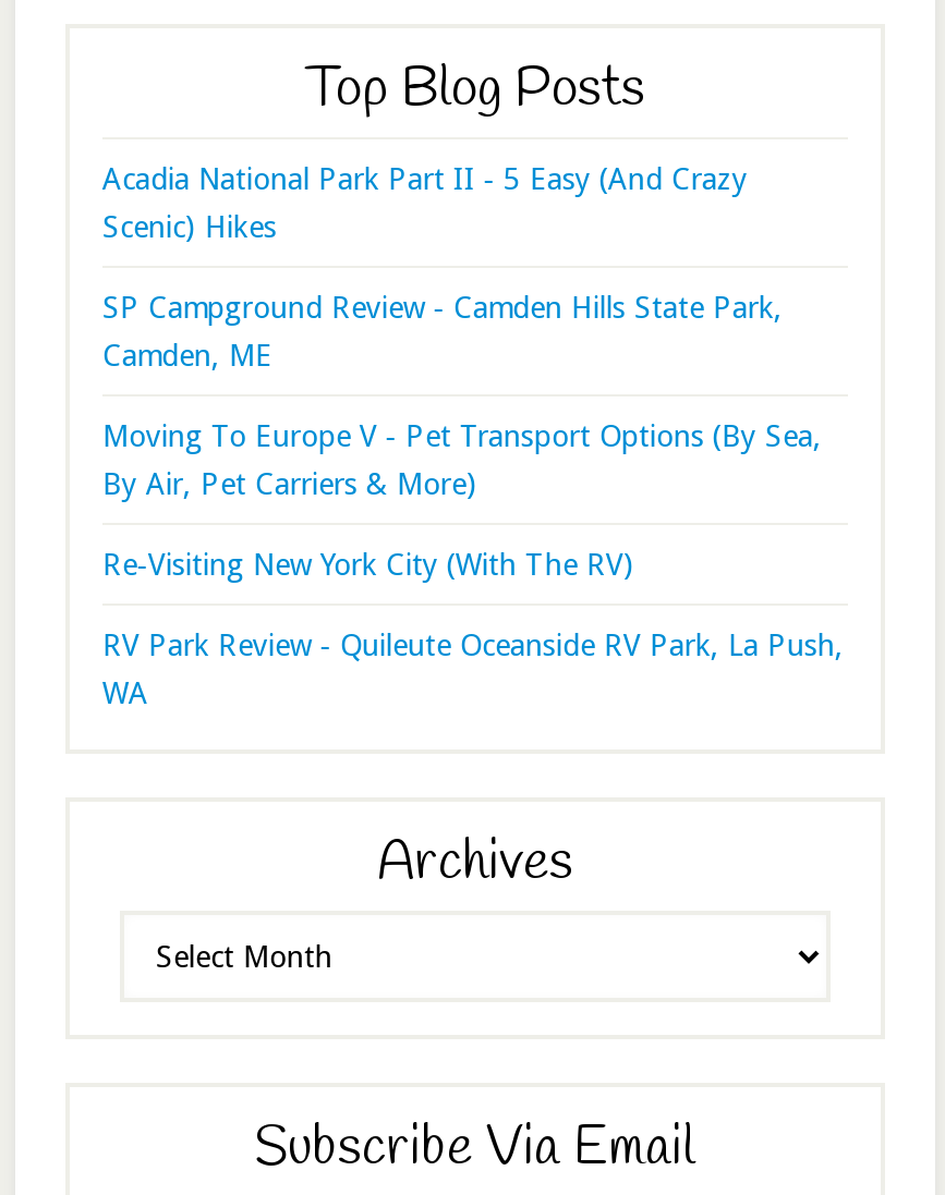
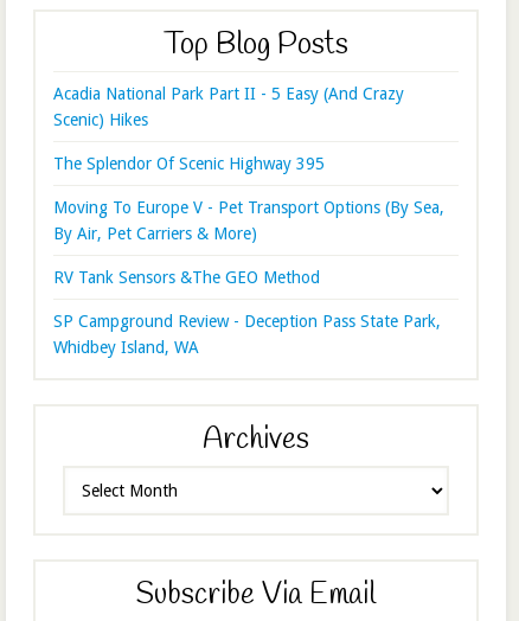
- SP Campground Review - Camden Hills State Park,
- Camden, ME
+ The Splendor Of Scenic Highway 395

- Re-Visiting New York City (With The RV)
+ RV Tank Sensors &The GEO Method

- RV Park Review - Quileute Oceanside RV Park, La Push,
- WA
+ SP Campground Review - Deception Pass State Park,
+ Whidbey Island, WA
